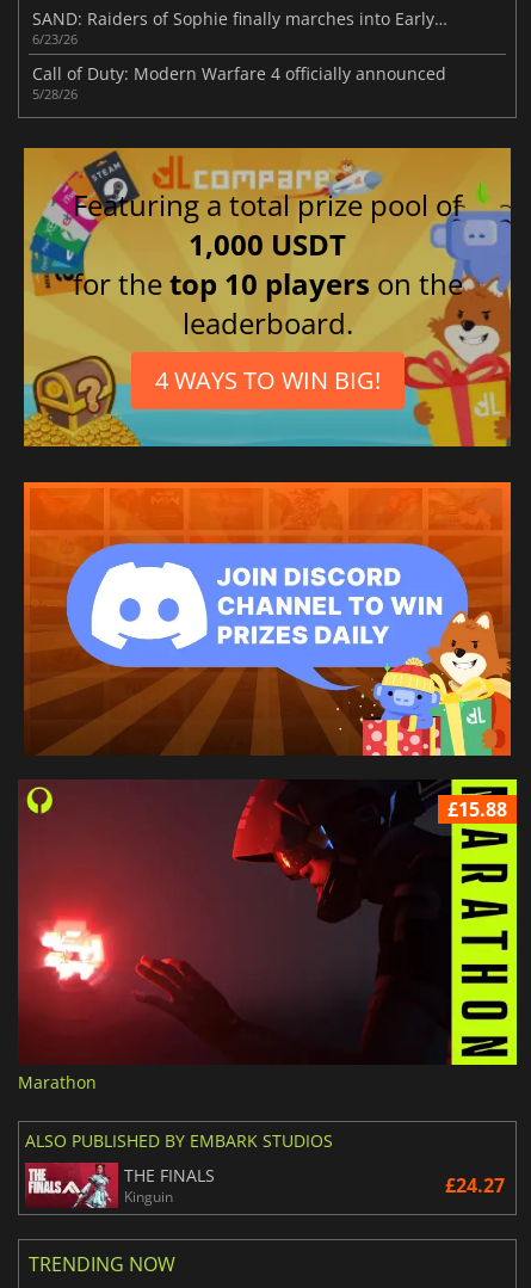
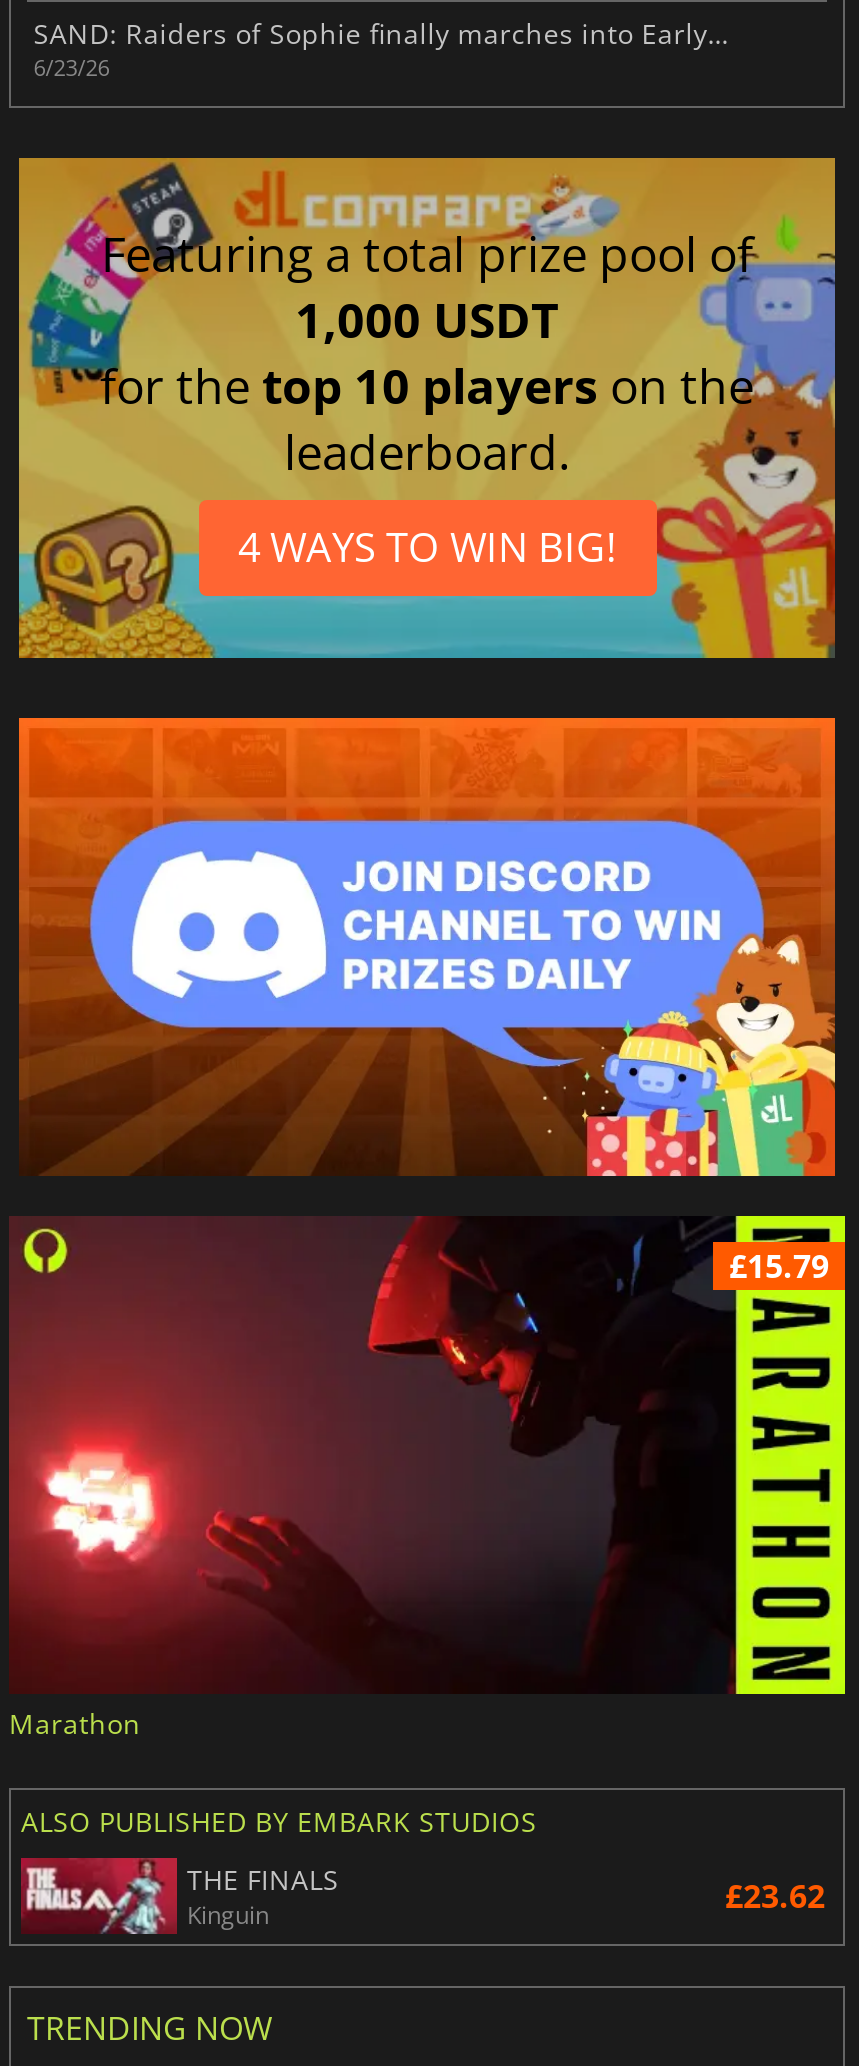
- Call of Duty: Modern Warfare 4 officially announced
- 5/28/26

- £15.88
+ £15.79

- £24.27
+ £23.62
